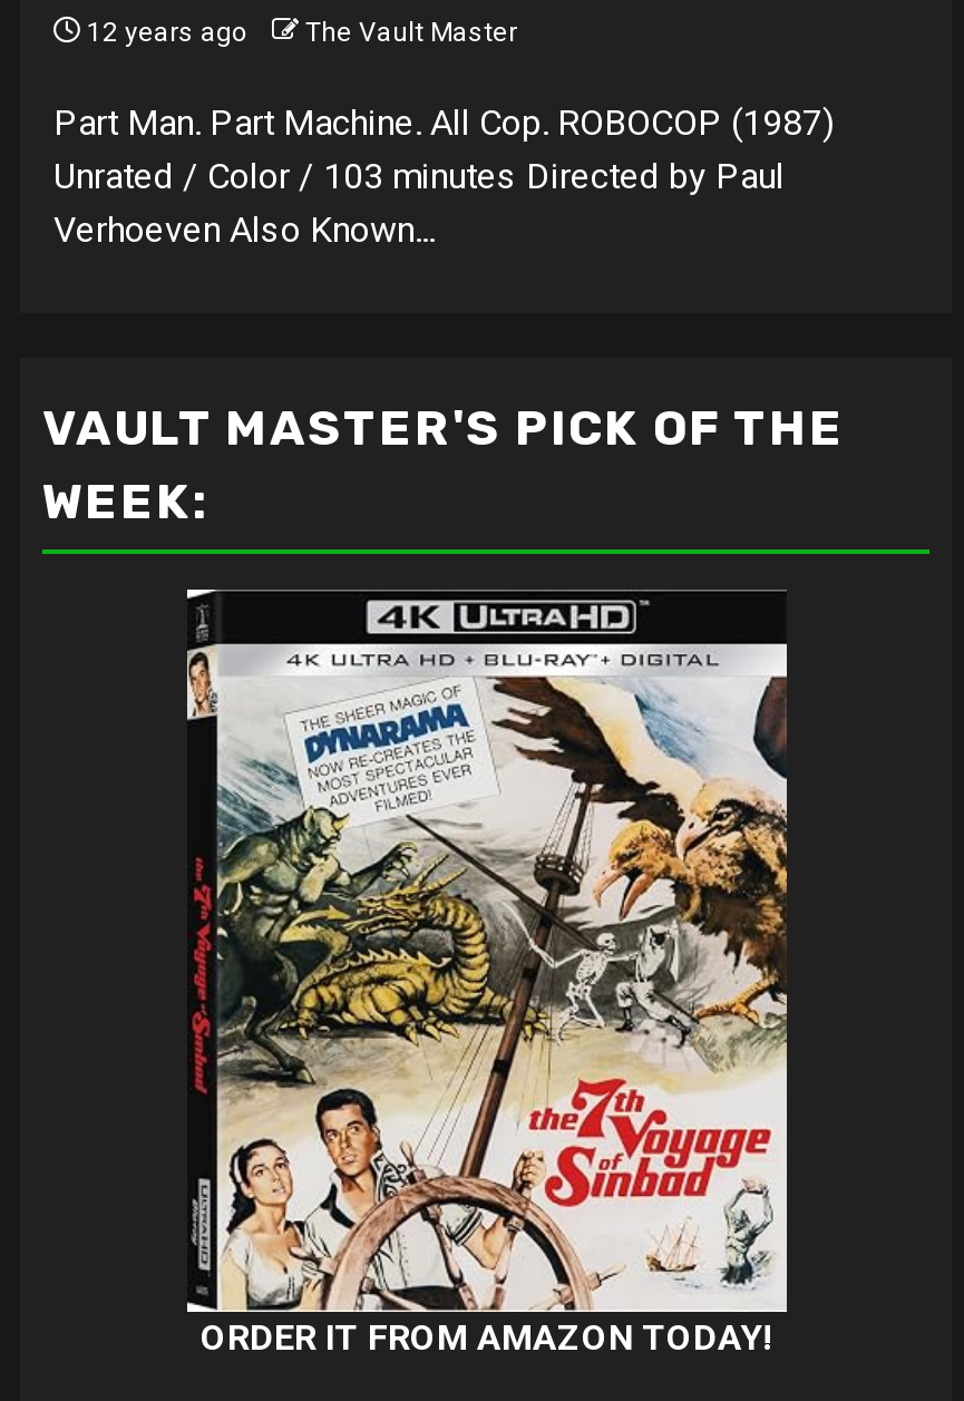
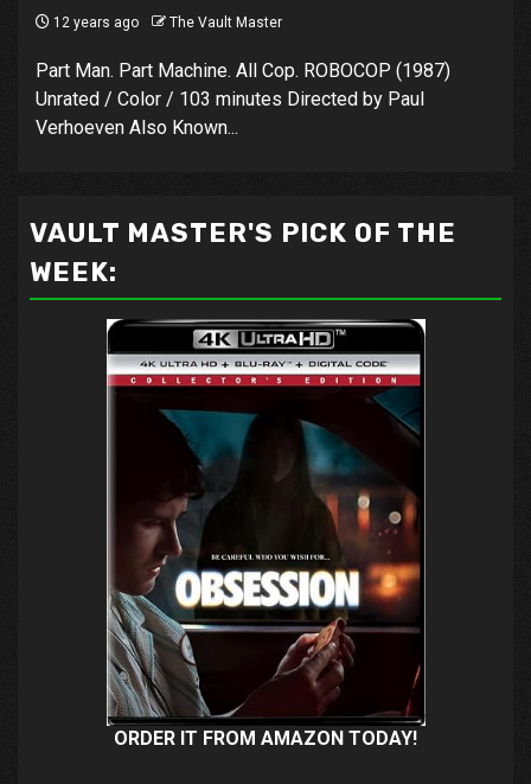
- [image]
+ [image]
